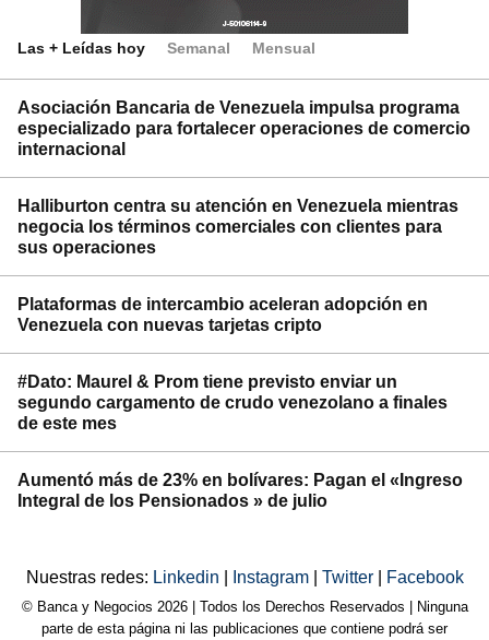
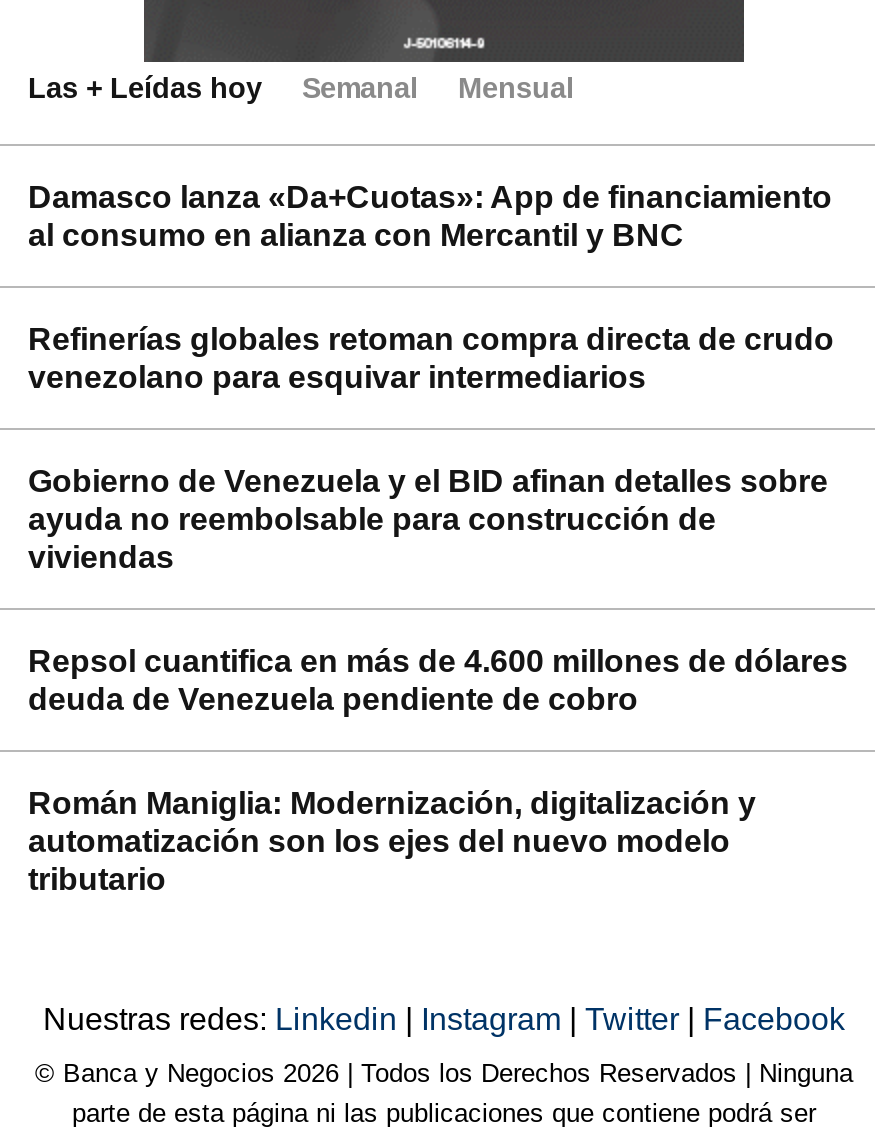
- Asociación Bancaria de Venezuela impulsa programa
- especializado para fortalecer operaciones de comercio
- internacional
+ Damasco lanza «Da+Cuotas»: App de financiamiento
+ al consumo en alianza con Mercantil y BNC

- Halliburton centra su atención en Venezuela mientras
- negocia los términos comerciales con clientes para
- sus operaciones
+ Refinerías globales retoman compra directa de crudo
+ venezolano para esquivar intermediarios

- Plataformas de intercambio aceleran adopción en
- Venezuela con nuevas tarjetas cripto
+ Gobierno de Venezuela y el BID afinan detalles sobre
+ ayuda no reembolsable para construcción de
+ viviendas

- #Dato: Maurel & Prom tiene previsto enviar un
- segundo cargamento de crudo venezolano a finales
- de este mes
+ Repsol cuantifica en más de 4.600 millones de dólares
+ deuda de Venezuela pendiente de cobro

- Aumentó más de 23% en bolívares: Pagan el «Ingreso
- Integral de los Pensionados » de julio
+ Román Maniglia: Modernización, digitalización y
+ automatización son los ejes del nuevo modelo
+ tributario
